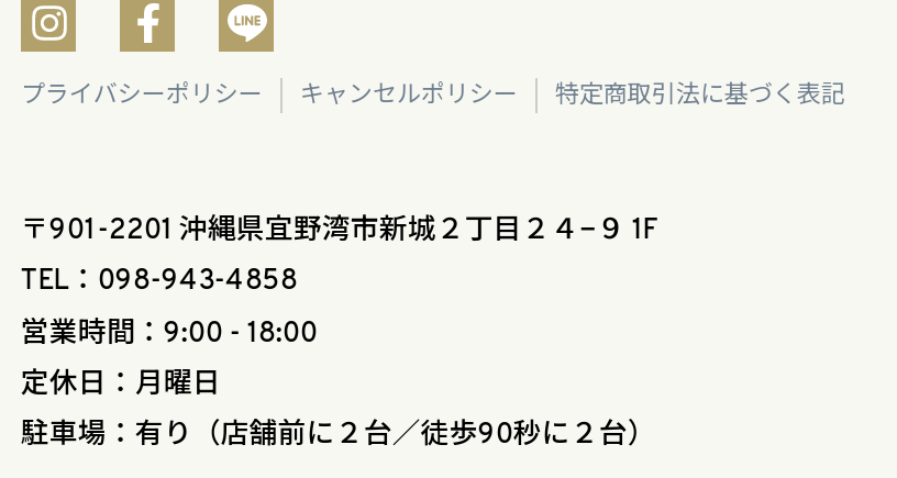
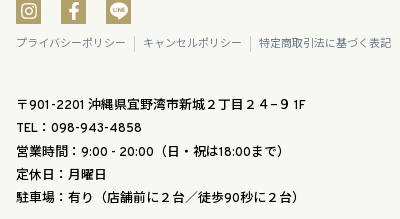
- 営業時間：9:00 - 18:00
+ 営業時間：9:00 - 20:00（日・祝は18:00まで）
